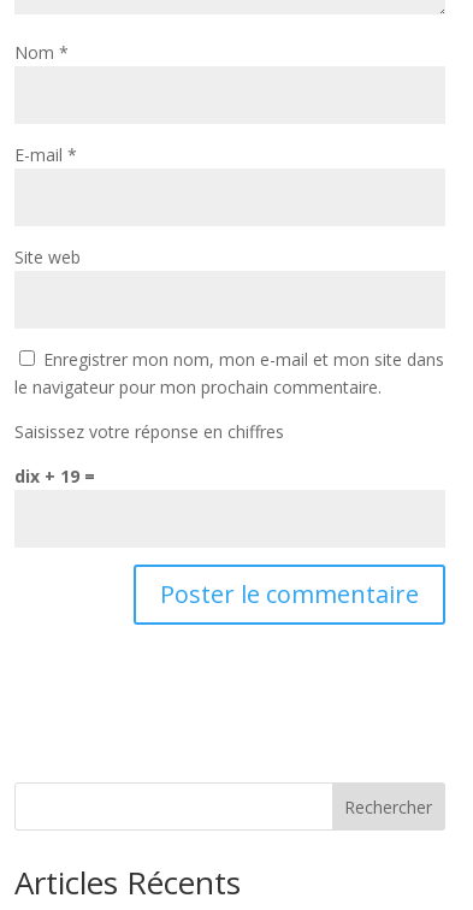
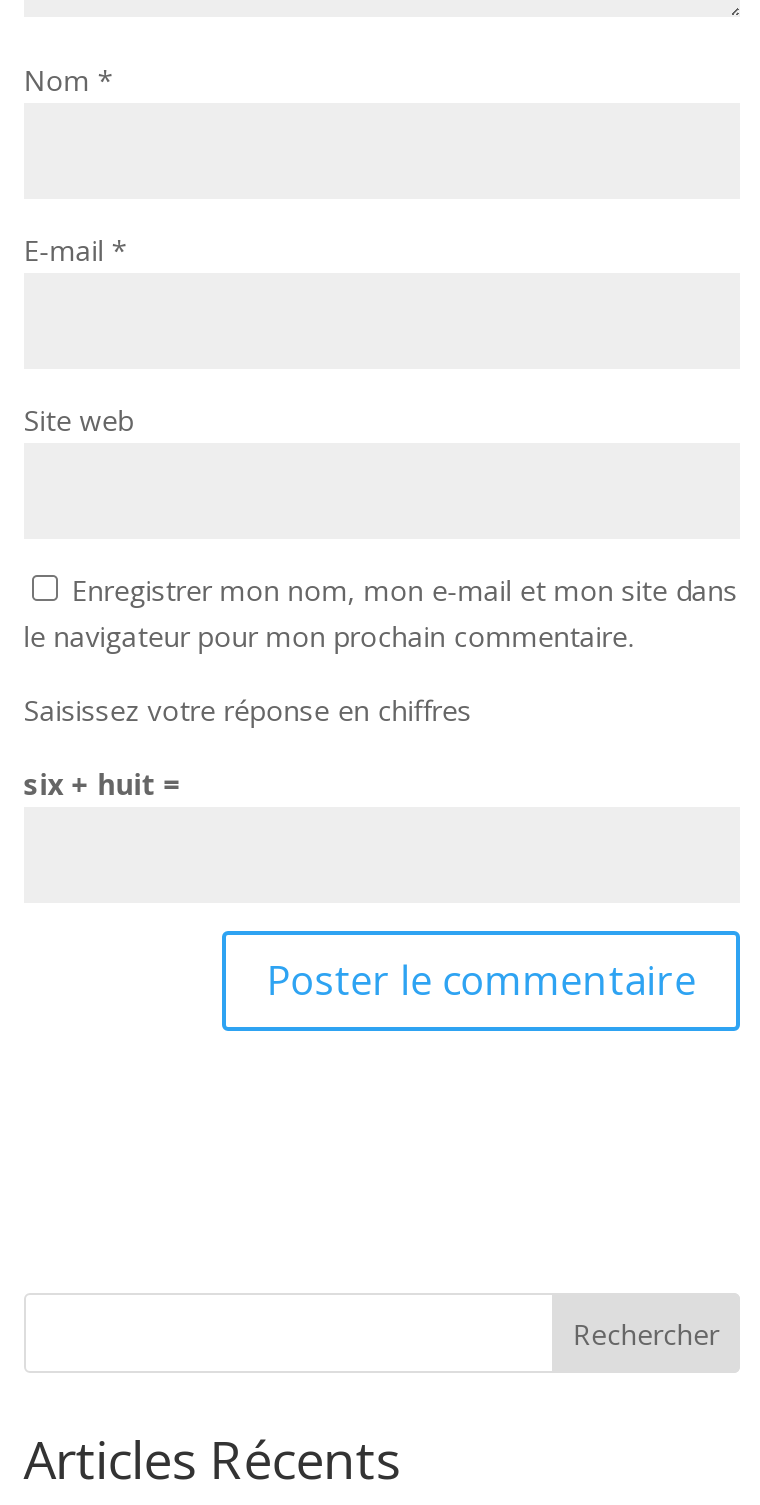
- dix + 19 =
+ six + huit =
